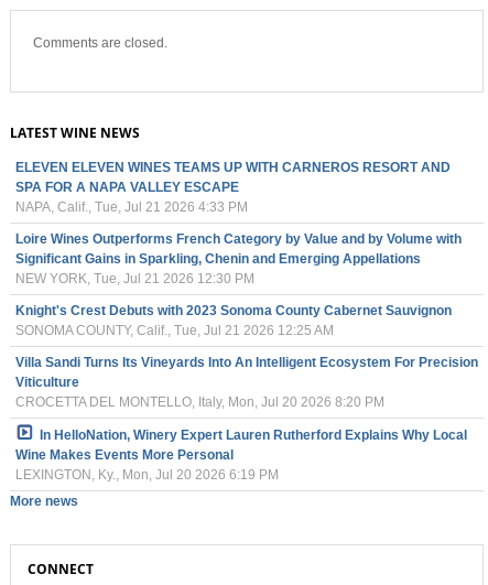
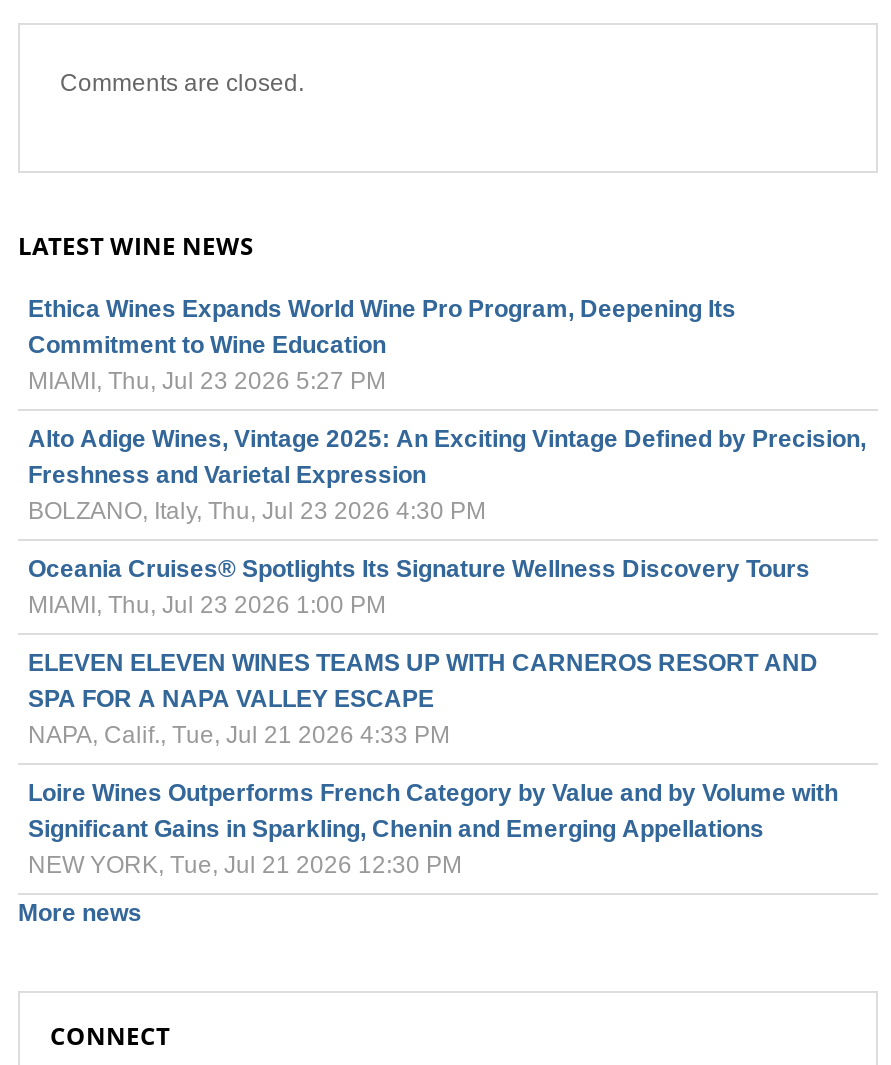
+ Ethica Wines Expands World Wine Pro Program, Deepening Its
+ Commitment to Wine Education
+ MIAMI, Thu, Jul 23 2026 5:27 PM
+ Alto Adige Wines, Vintage 2025: An Exciting Vintage Defined by Precision,
+ Freshness and Varietal Expression
+ BOLZANO, Italy, Thu, Jul 23 2026 4:30 PM
+ Oceania Cruises® Spotlights Its Signature Wellness Discovery Tours
+ MIAMI, Thu, Jul 23 2026 1:00 PM

moved down: ELEVEN ELEVEN WINES TEAMS UP WITH CARNEROS RESORT AND | SPA FOR A NAPA VALLEY ESCAPE | NAPA, Calif., Tue, Jul 21 2026 4:33 PM | Loire Wines Outperforms French Category by Value and by Volume with | Significant Gains in Sparkling, Chenin and Emerging Appellations | NEW YORK, Tue, Jul 21 2026 12:30 PM

- Knight's Crest Debuts with 2023 Sonoma County Cabernet Sauvignon
- SONOMA COUNTY, Calif., Tue, Jul 21 2026 12:25 AM
- Villa Sandi Turns Its Vineyards Into An Intelligent Ecosystem For Precision
- Viticulture
- CROCETTA DEL MONTELLO, Italy, Mon, Jul 20 2026 8:20 PM
- In HelloNation, Winery Expert Lauren Rutherford Explains Why Local
- Wine Makes Events More Personal
- LEXINGTON, Ky., Mon, Jul 20 2026 6:19 PM
